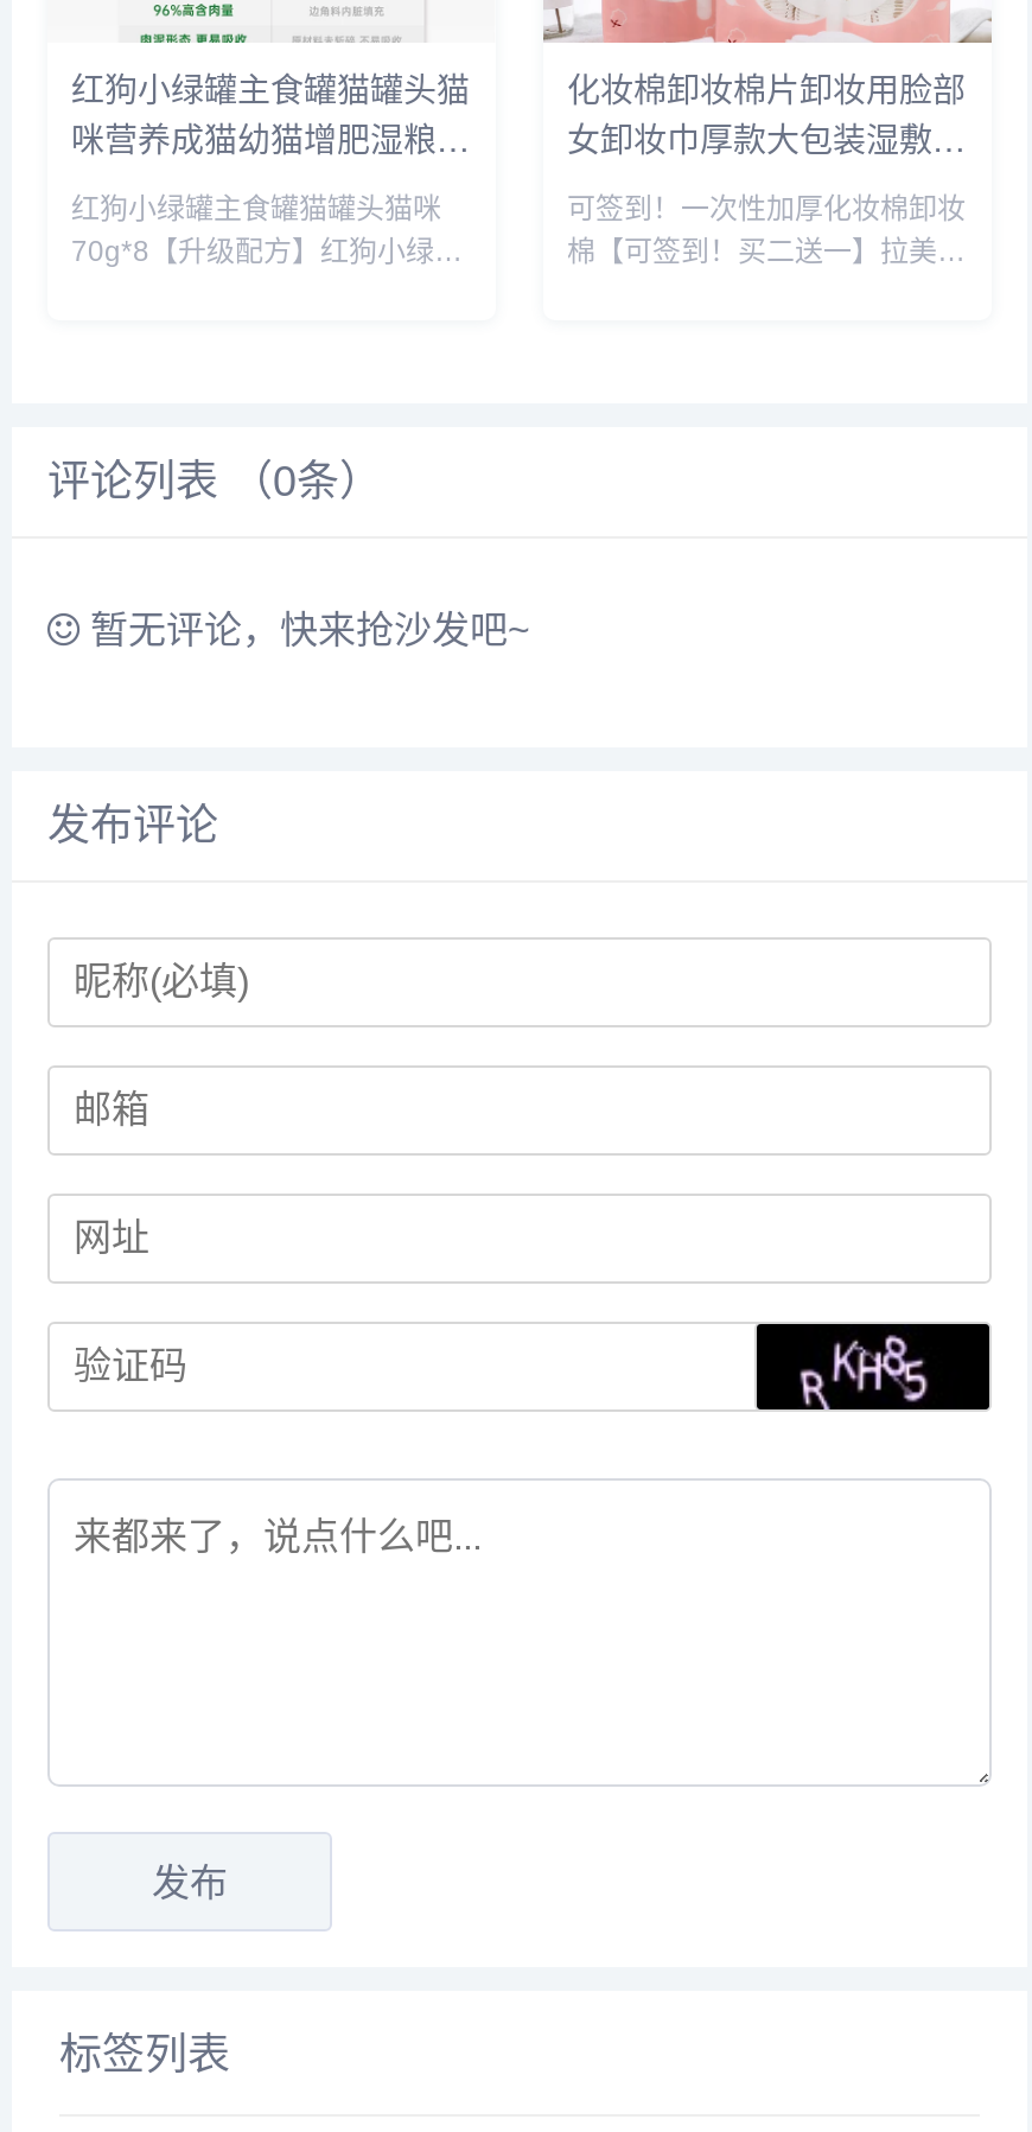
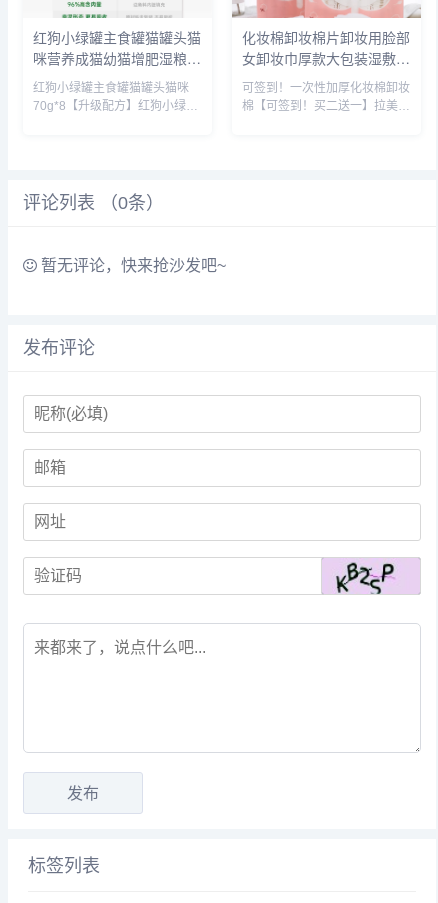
- [image]
+ [image]
